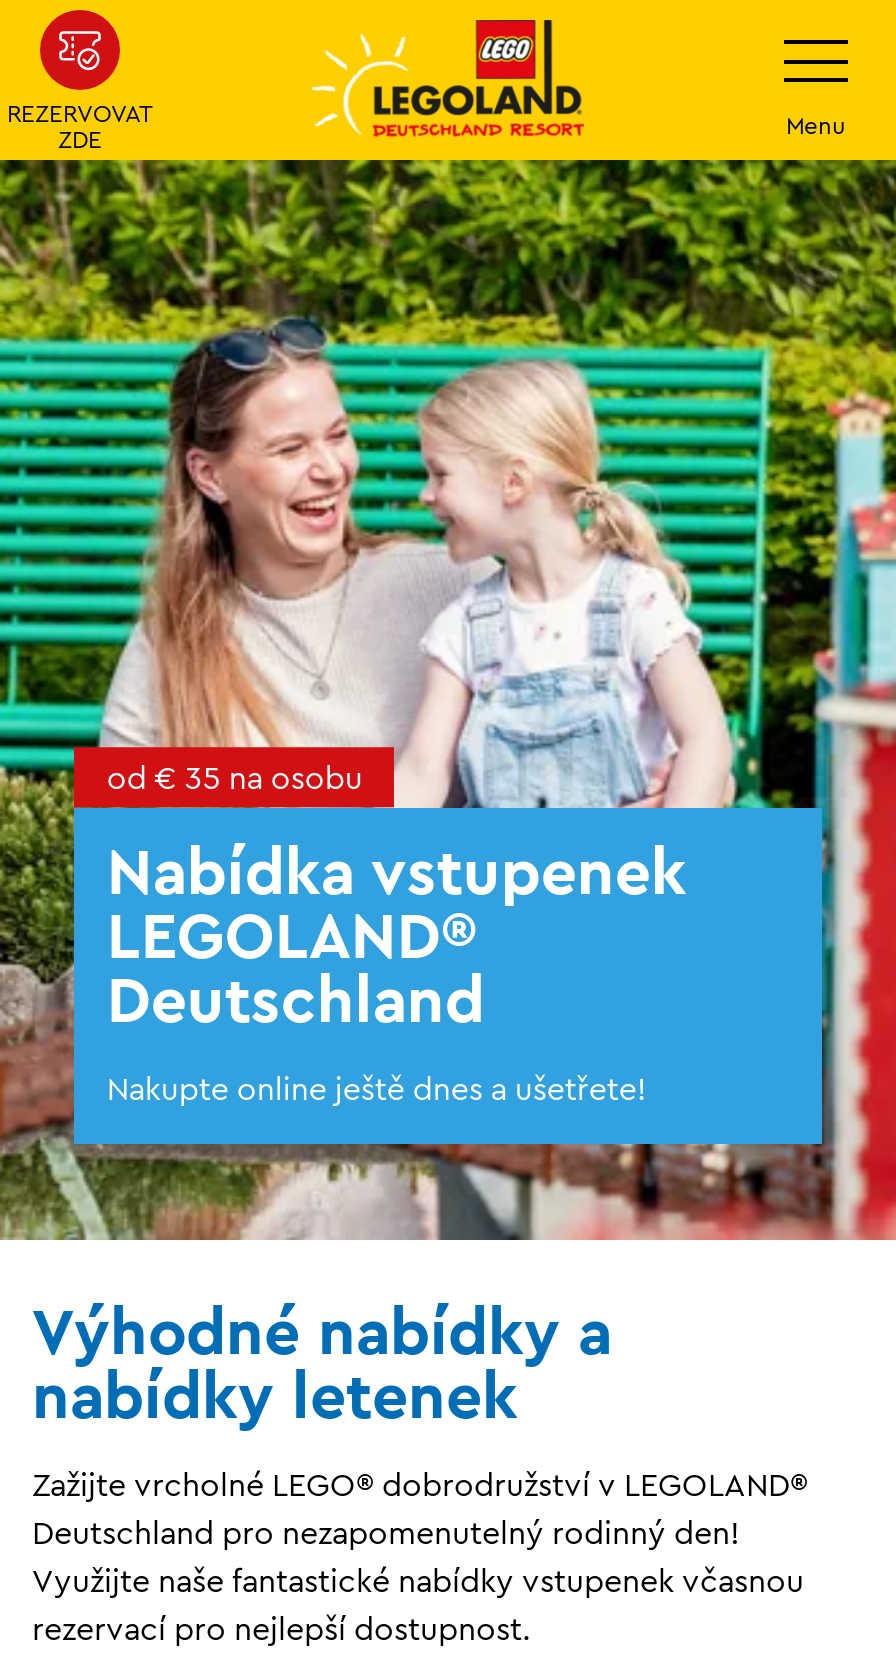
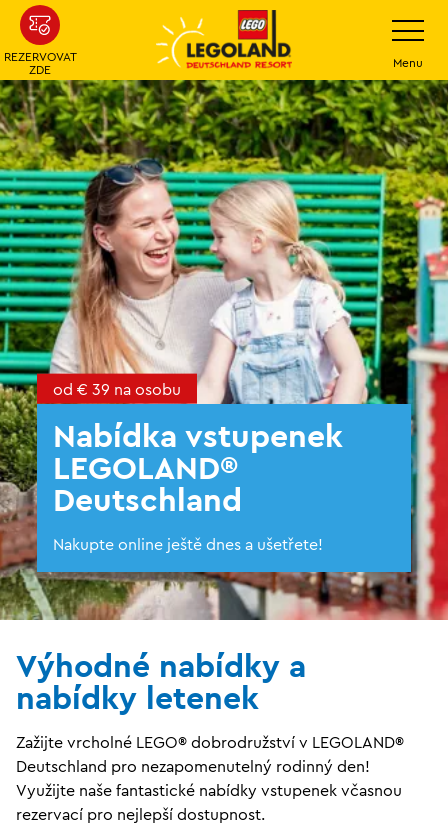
- od € 35 na osobu
+ od € 39 na osobu
